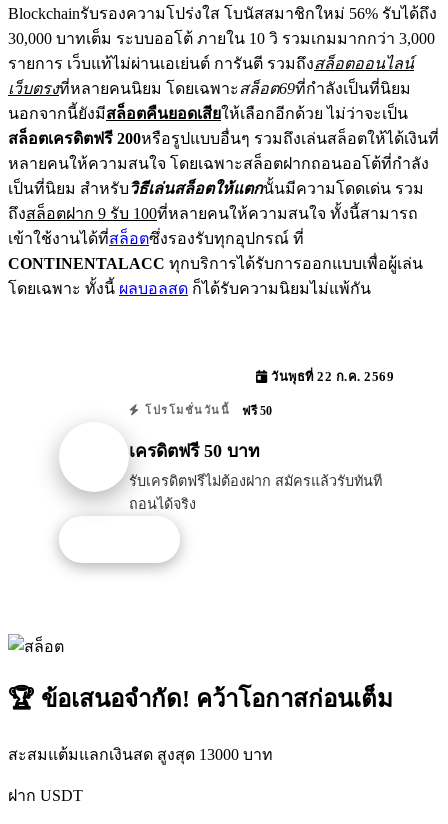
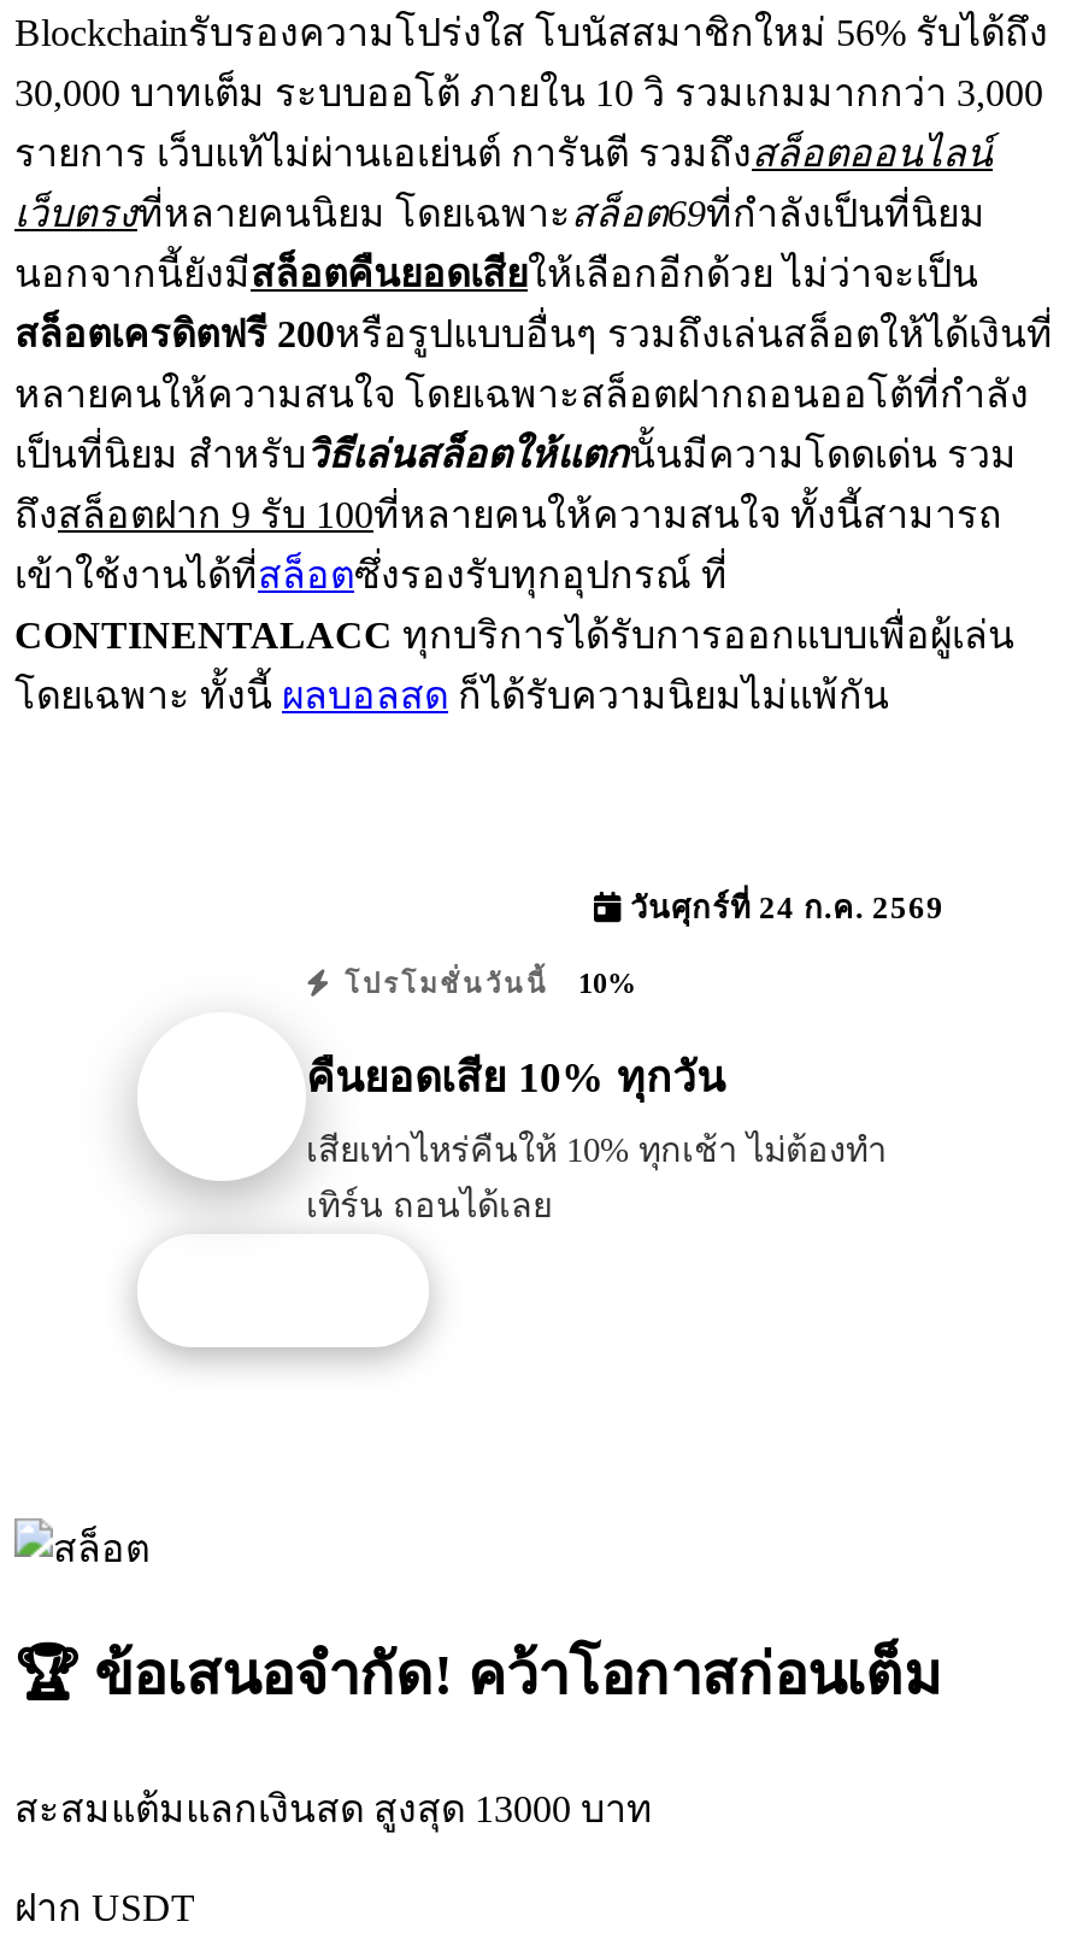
- วันพุธที่ 22 ก.ค. 2569
+ วันศุกร์ที่ 24 ก.ค. 2569

- โปรโมชั่นวันนี้ ฟรี 50
+ โปรโมชั่นวันนี้ 10%

- เครดิตฟรี 50 บาท
+ คืนยอดเสีย 10% ทุกวัน

- รับเครดิตฟรีไม่ต้องฝาก สมัครแล้วรับทันที
- ถอนได้จริง
+ เสียเท่าไหร่คืนให้ 10% ทุกเช้า ไม่ต้องทำ
+ เทิร์น ถอนได้เลย
